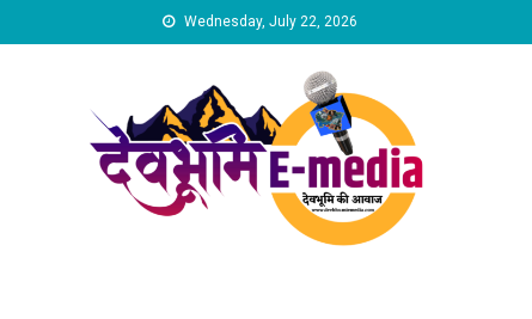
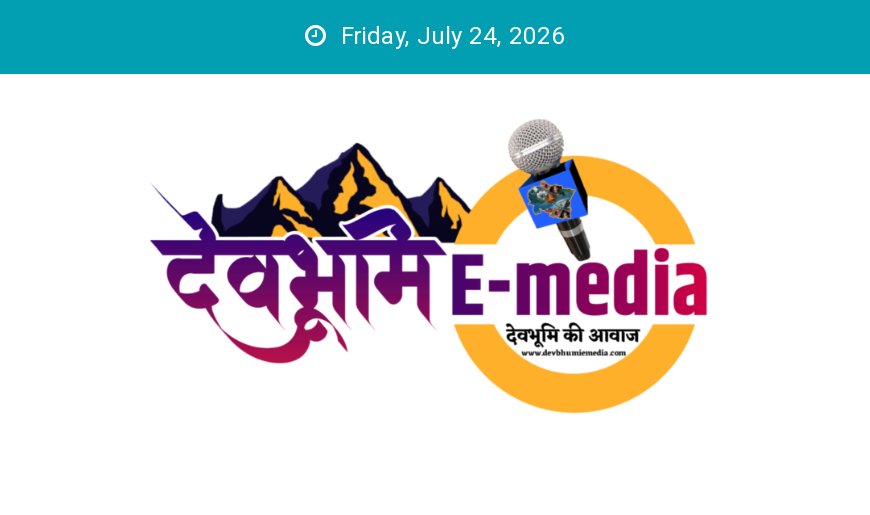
- Wednesday, July 22, 2026
+ Friday, July 24, 2026
